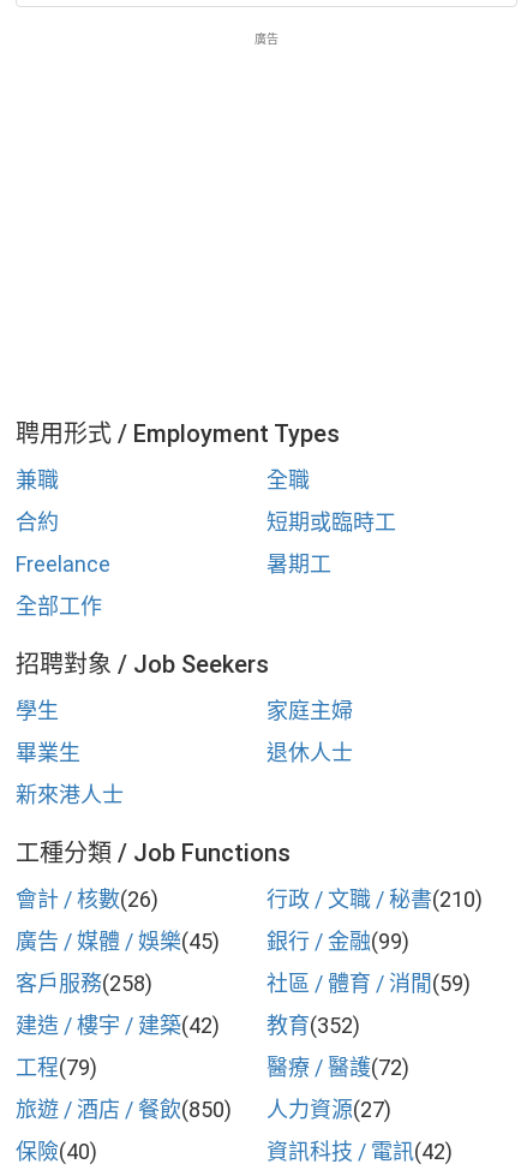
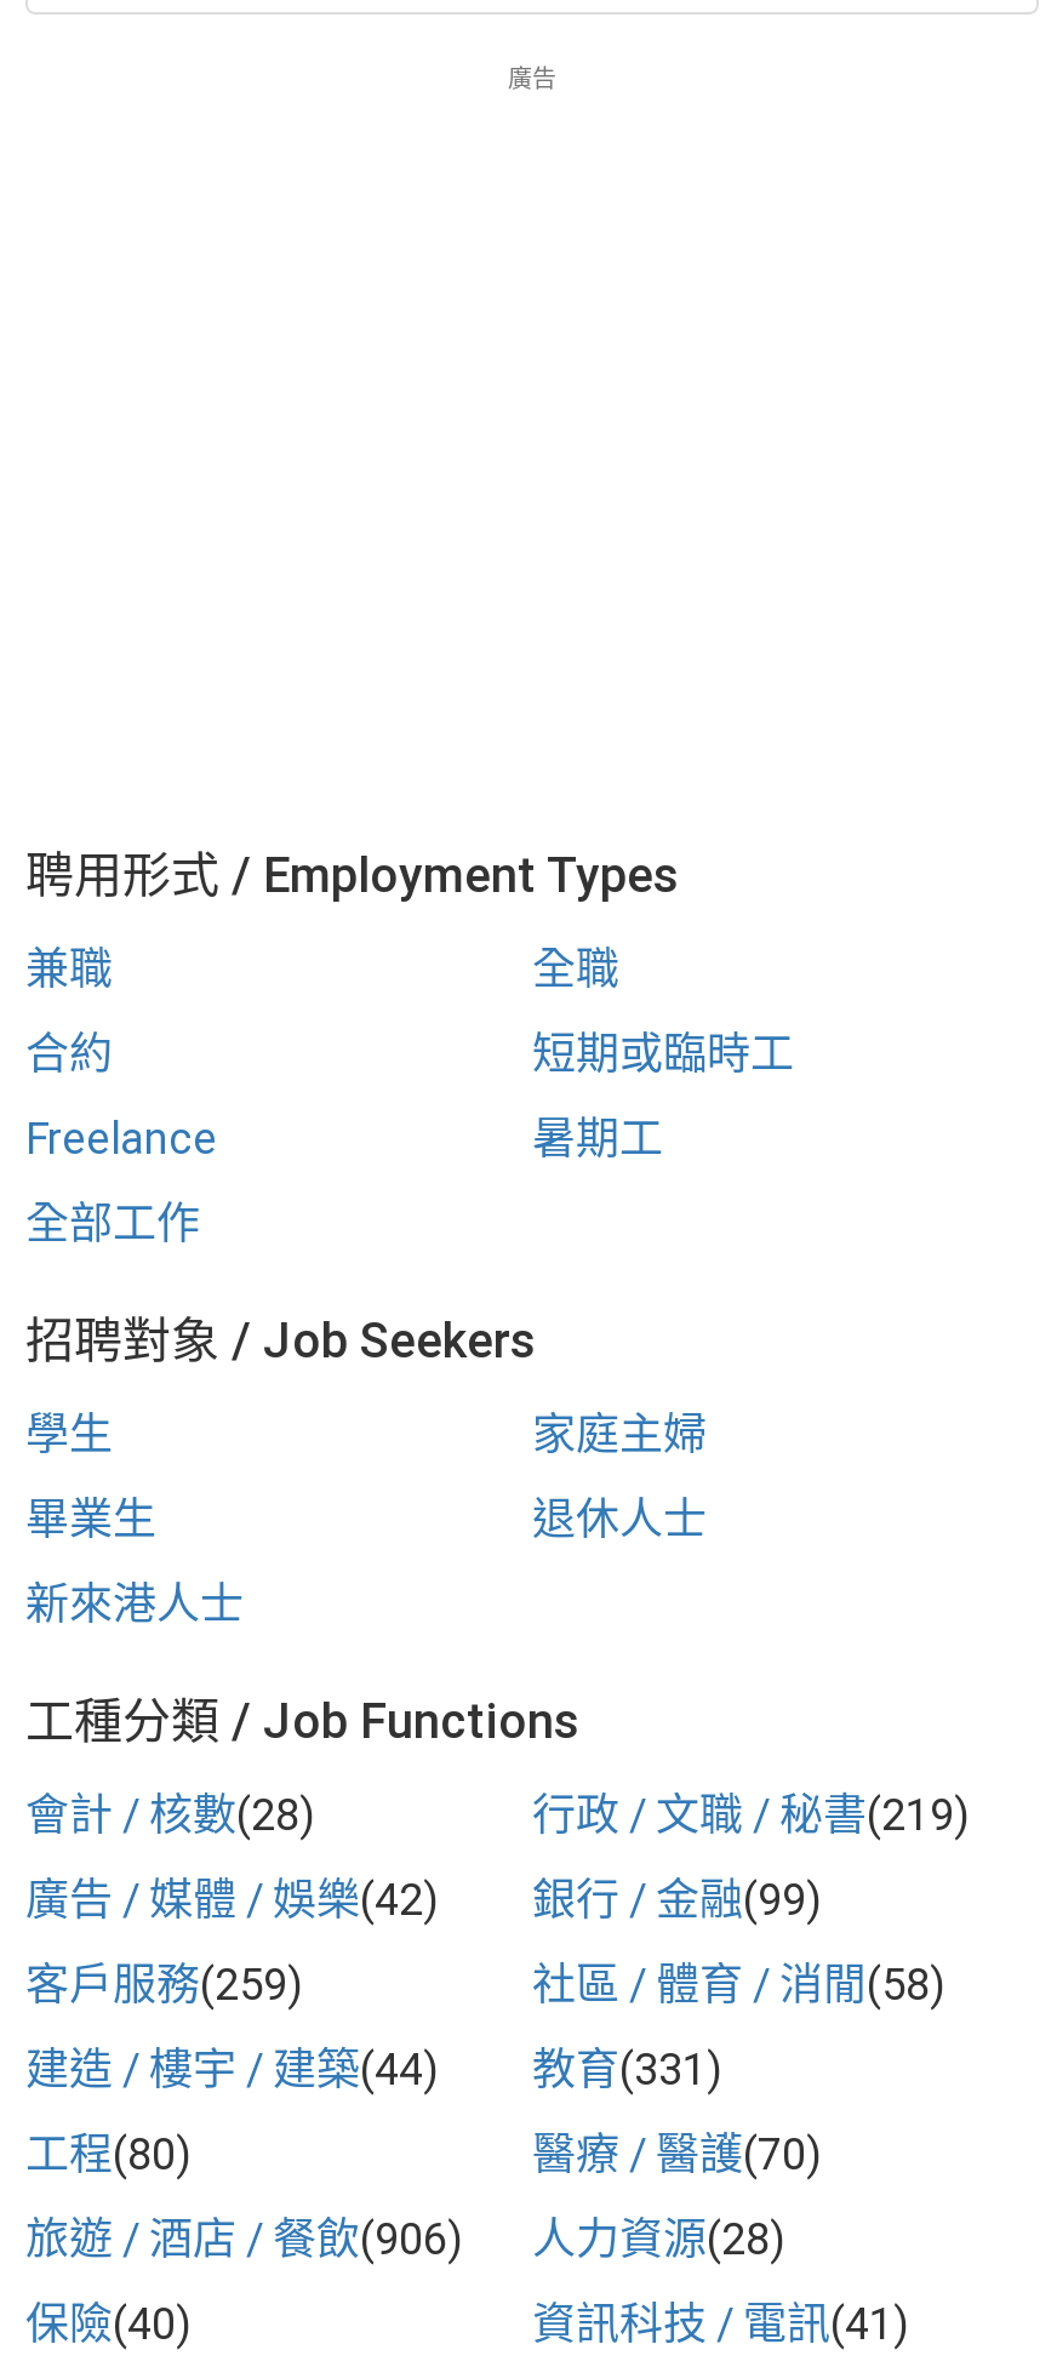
- 會計 / 核數(26)
+ 會計 / 核數(28)

- 行政 / 文職 / 秘書(210)
+ 行政 / 文職 / 秘書(219)

- 廣告 / 媒體 / 娛樂(45)
+ 廣告 / 媒體 / 娛樂(42)

- 客戶服務(258)
+ 客戶服務(259)

- 社區 / 體育 / 消閒(59)
+ 社區 / 體育 / 消閒(58)

- 建造 / 樓宇 / 建築(42)
+ 建造 / 樓宇 / 建築(44)

- 教育(352)
+ 教育(331)

- 工程(79)
+ 工程(80)

- 醫療 / 醫護(72)
+ 醫療 / 醫護(70)

- 旅遊 / 酒店 / 餐飲(850)
+ 旅遊 / 酒店 / 餐飲(906)

- 人力資源(27)
+ 人力資源(28)

- 資訊科技 / 電訊(42)
+ 資訊科技 / 電訊(41)
